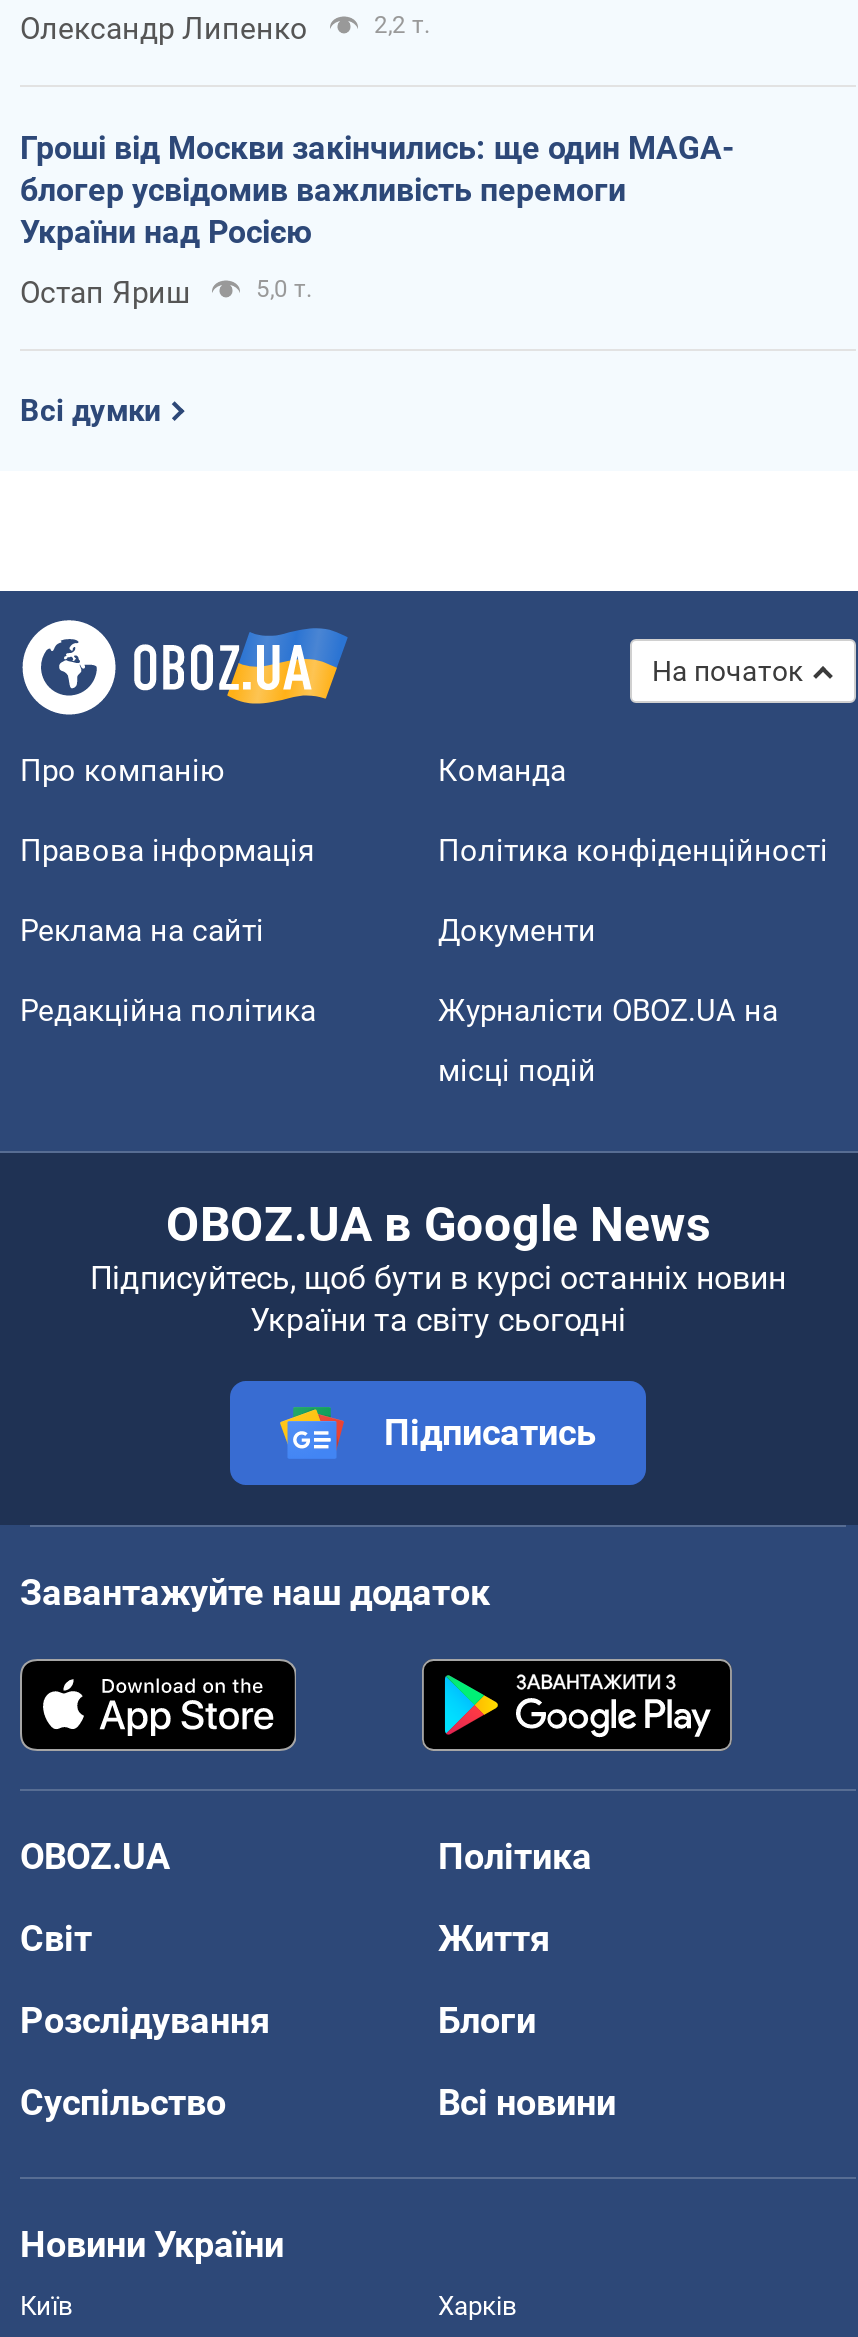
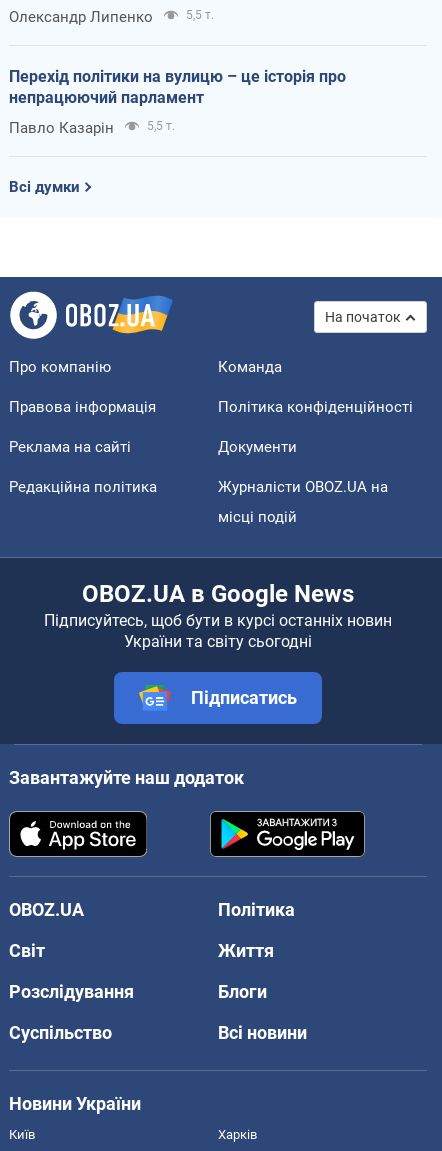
- 2,2 т.
+ 5,5 т.

- Гроші від Москви закінчились: ще один MAGA-
- блогер усвідомив важливість перемоги
- України над Росією
+ Перехід політики на вулицю – це історія про
+ непрацюючий парламент

- Остап Яриш
- 5,0 т.
+ Павло Казарін
+ 5,5 т.
